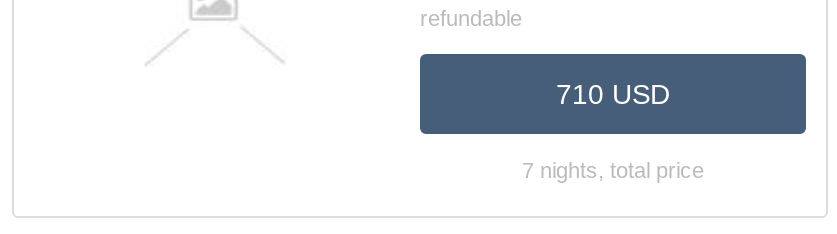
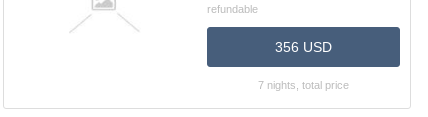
- 710 USD
+ 356 USD
